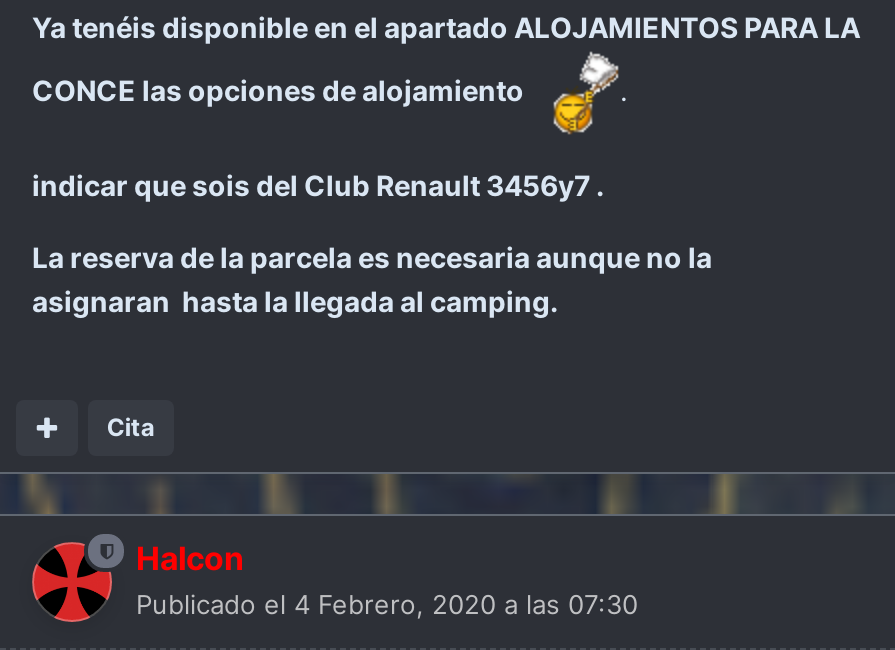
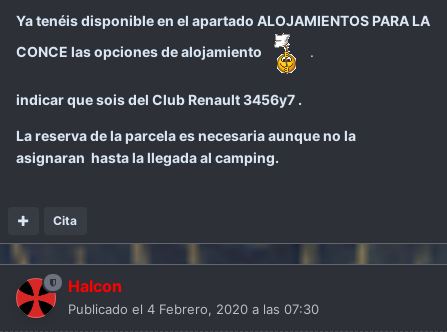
- [image]
+ [image]
